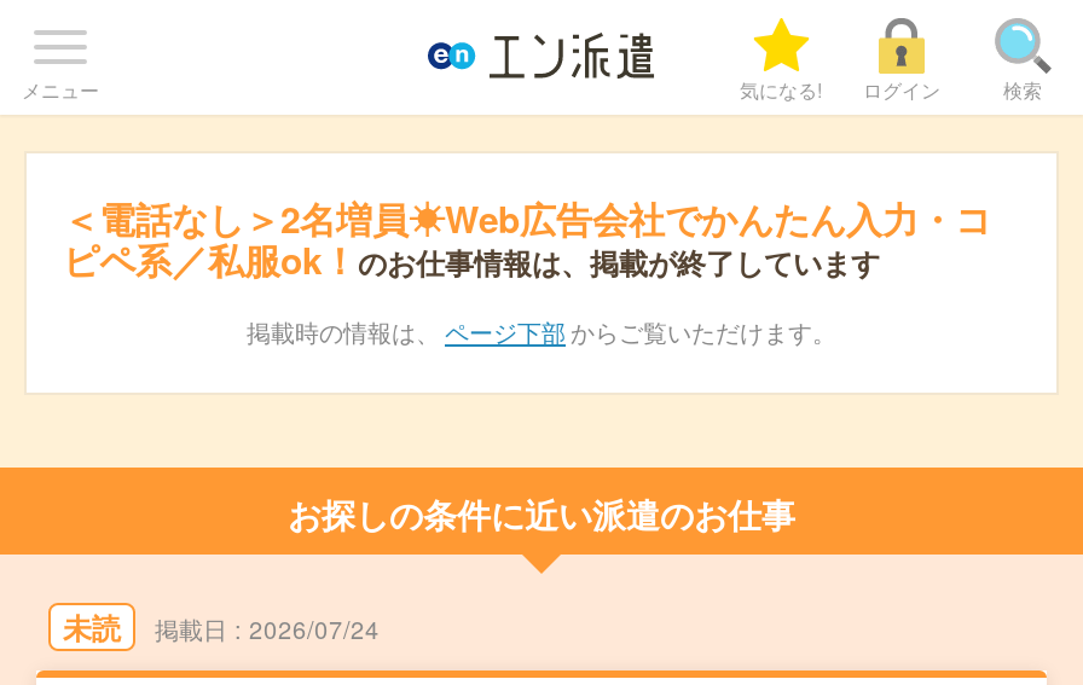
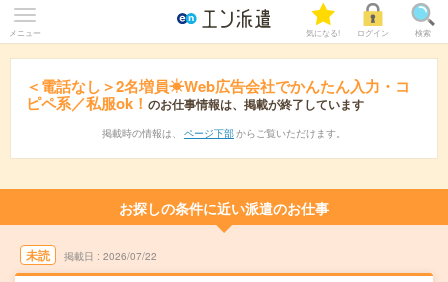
- 2026/07/24
+ 2026/07/22
